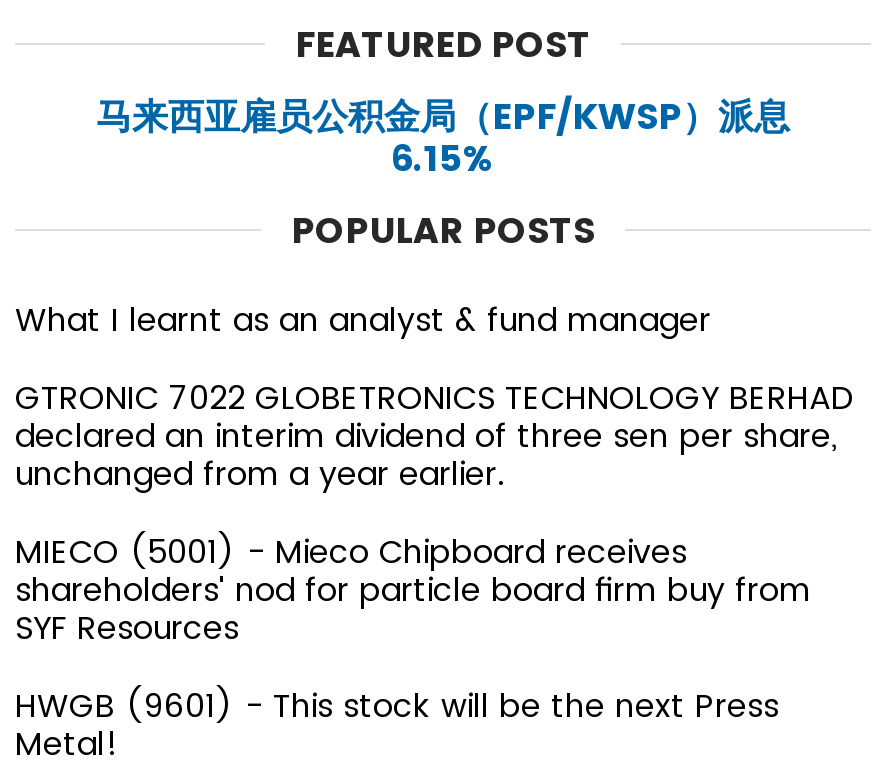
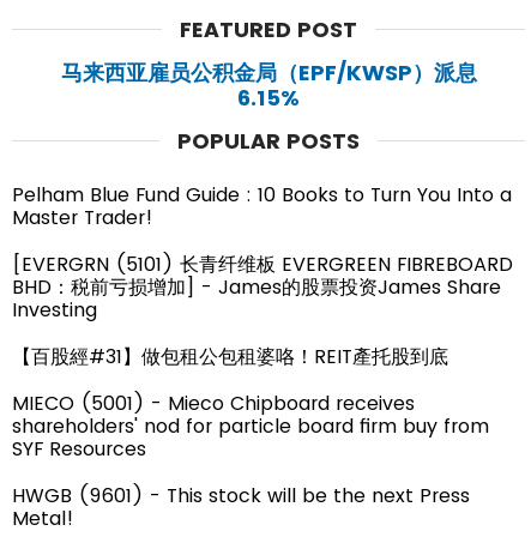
- What I learnt as an analyst & fund manager
- GTRONIC 7022 GLOBETRONICS TECHNOLOGY BERHAD
- declared an interim dividend of three sen per share,
- unchanged from a year earlier.
+ Pelham Blue Fund Guide : 10 Books to Turn You Into a
+ Master Trader!
+ [EVERGRN (5101) 长青纤维板 EVERGREEN FIBREBOARD
+ BHD：税前亏损增加] - James的股票投资James Share
+ Investing
+ 【百股經#31】做包租公包租婆咯！REIT產托股到底
